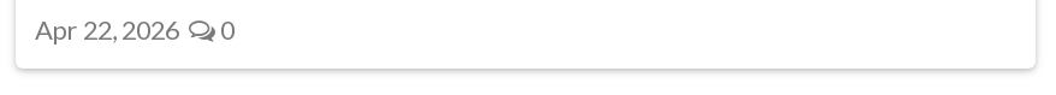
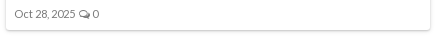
- Apr 22, 2026 0
+ Oct 28, 2025 0
